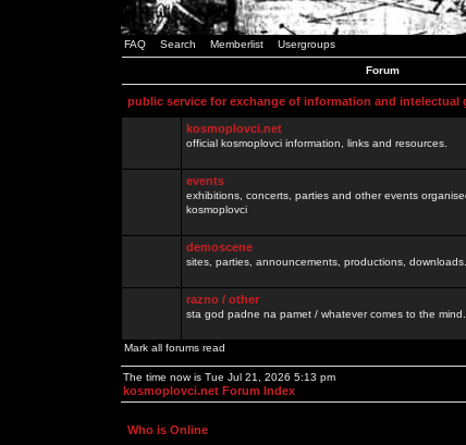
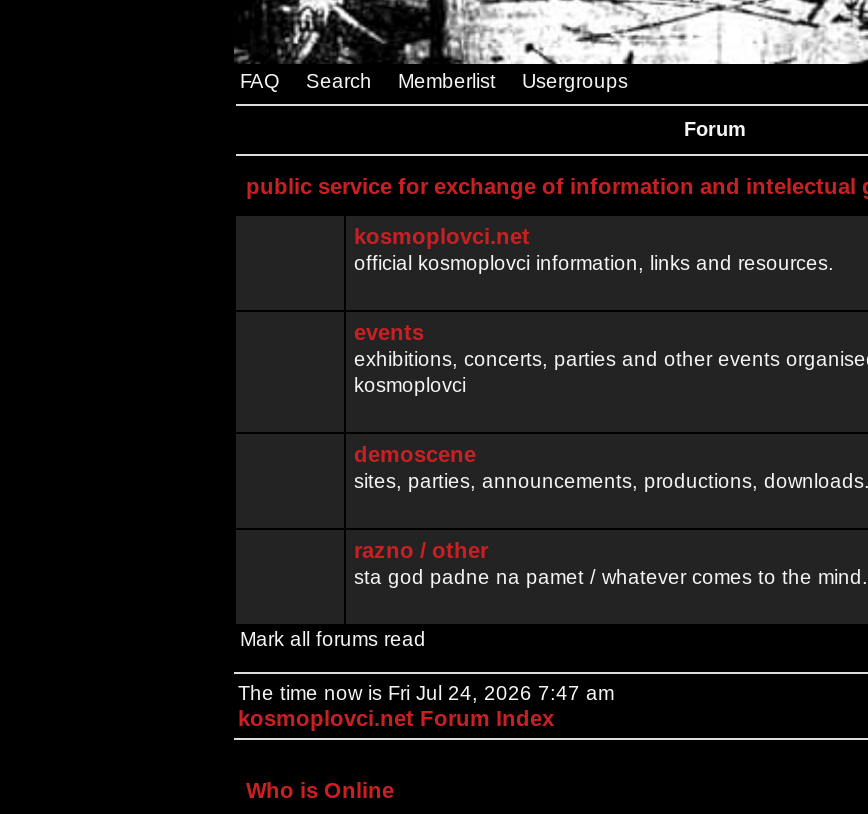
- The time now is Tue Jul 21, 2026 5:13 pm
+ The time now is Fri Jul 24, 2026 7:47 am
